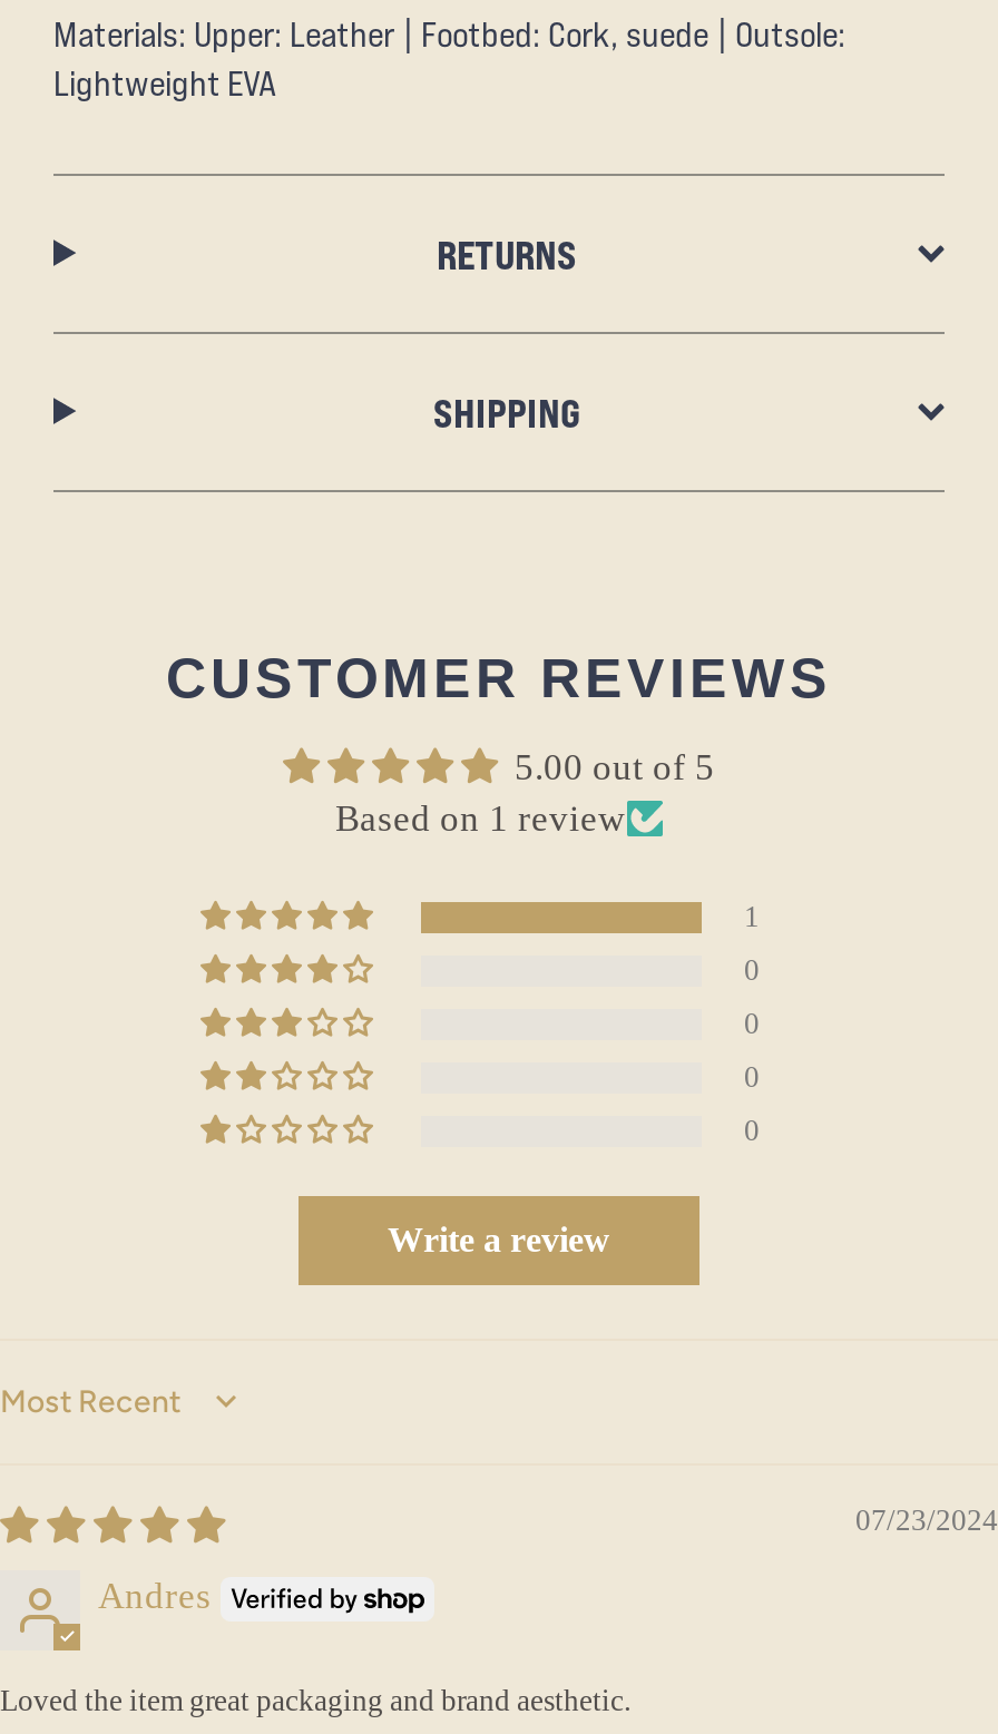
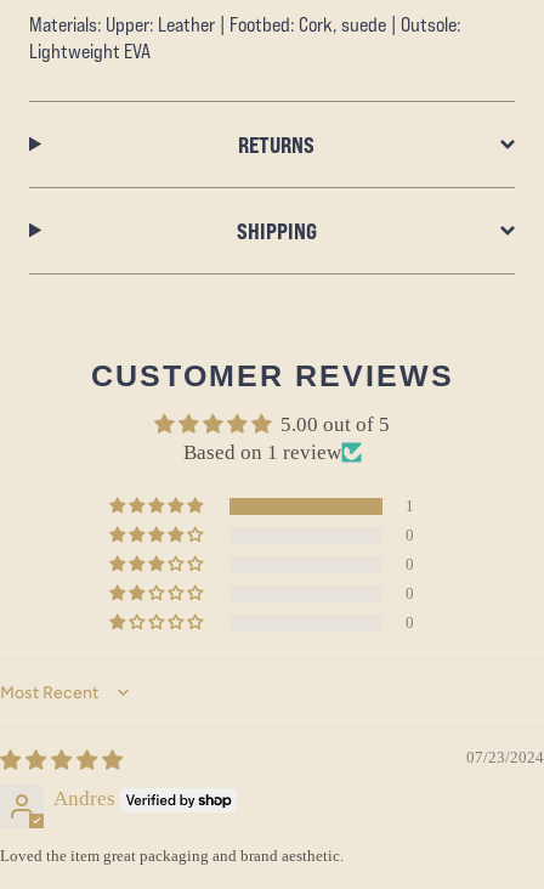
- Write a review
